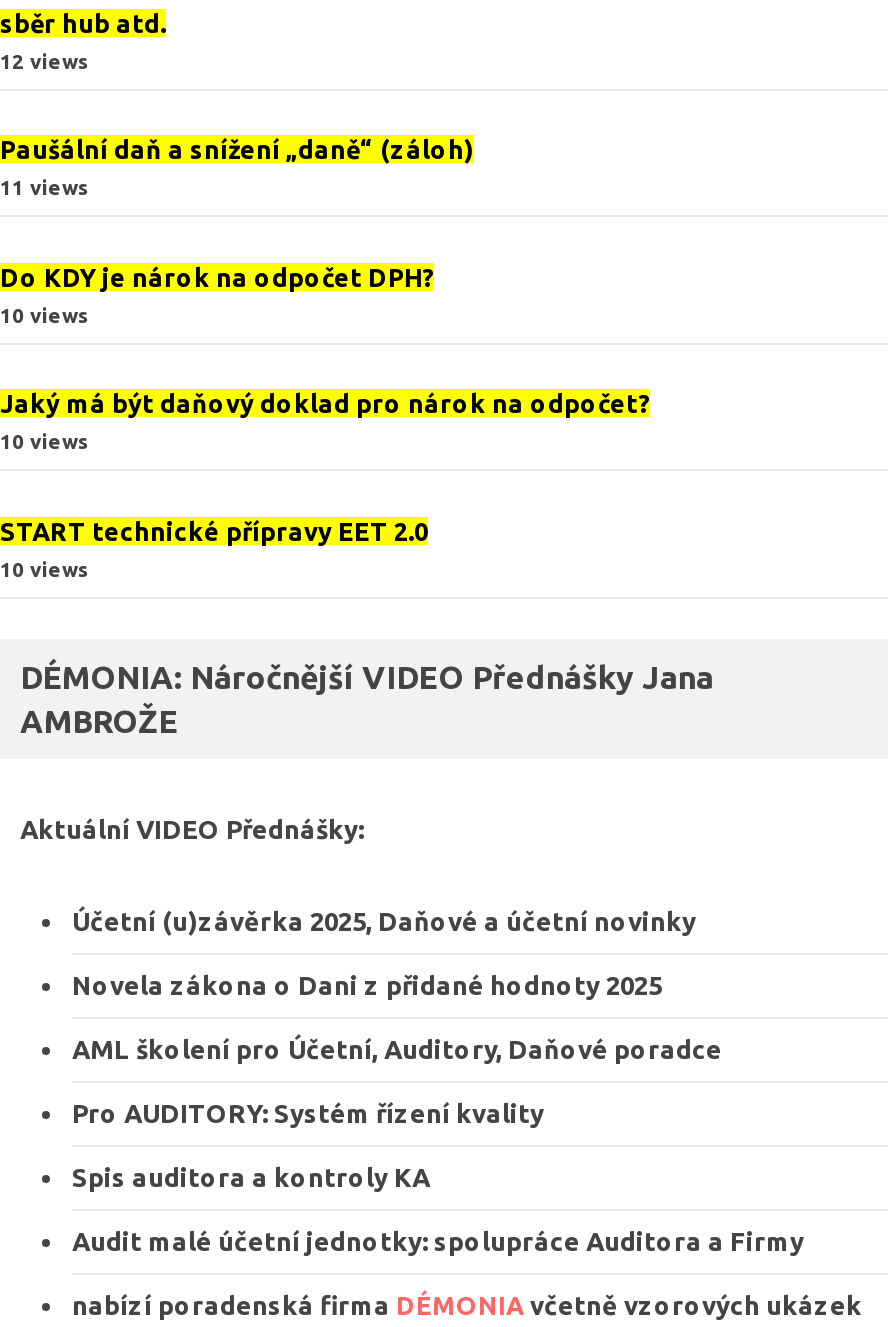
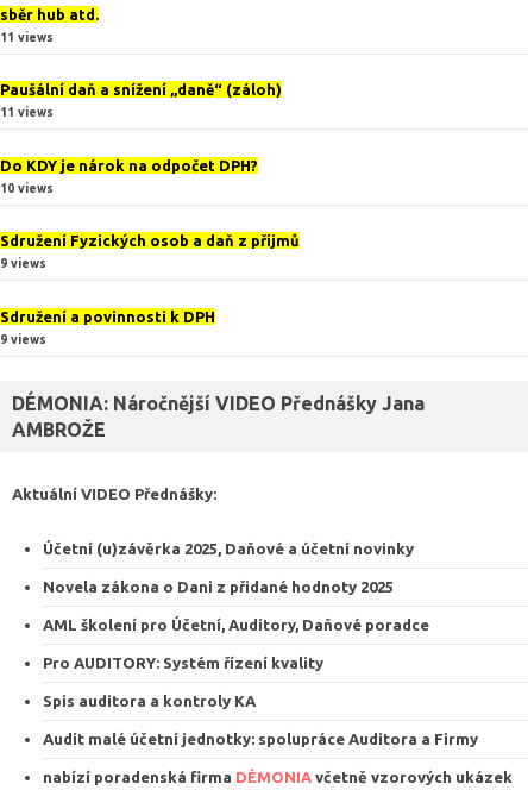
- 12 views
+ 11 views

- Jaký má být daňový doklad pro nárok na odpočet?
- 10 views
+ Sdružení Fyzických osob a daň z příjmů
+ 9 views

- START technické přípravy EET 2.0
- 10 views
+ Sdružení a povinnosti k DPH
+ 9 views
